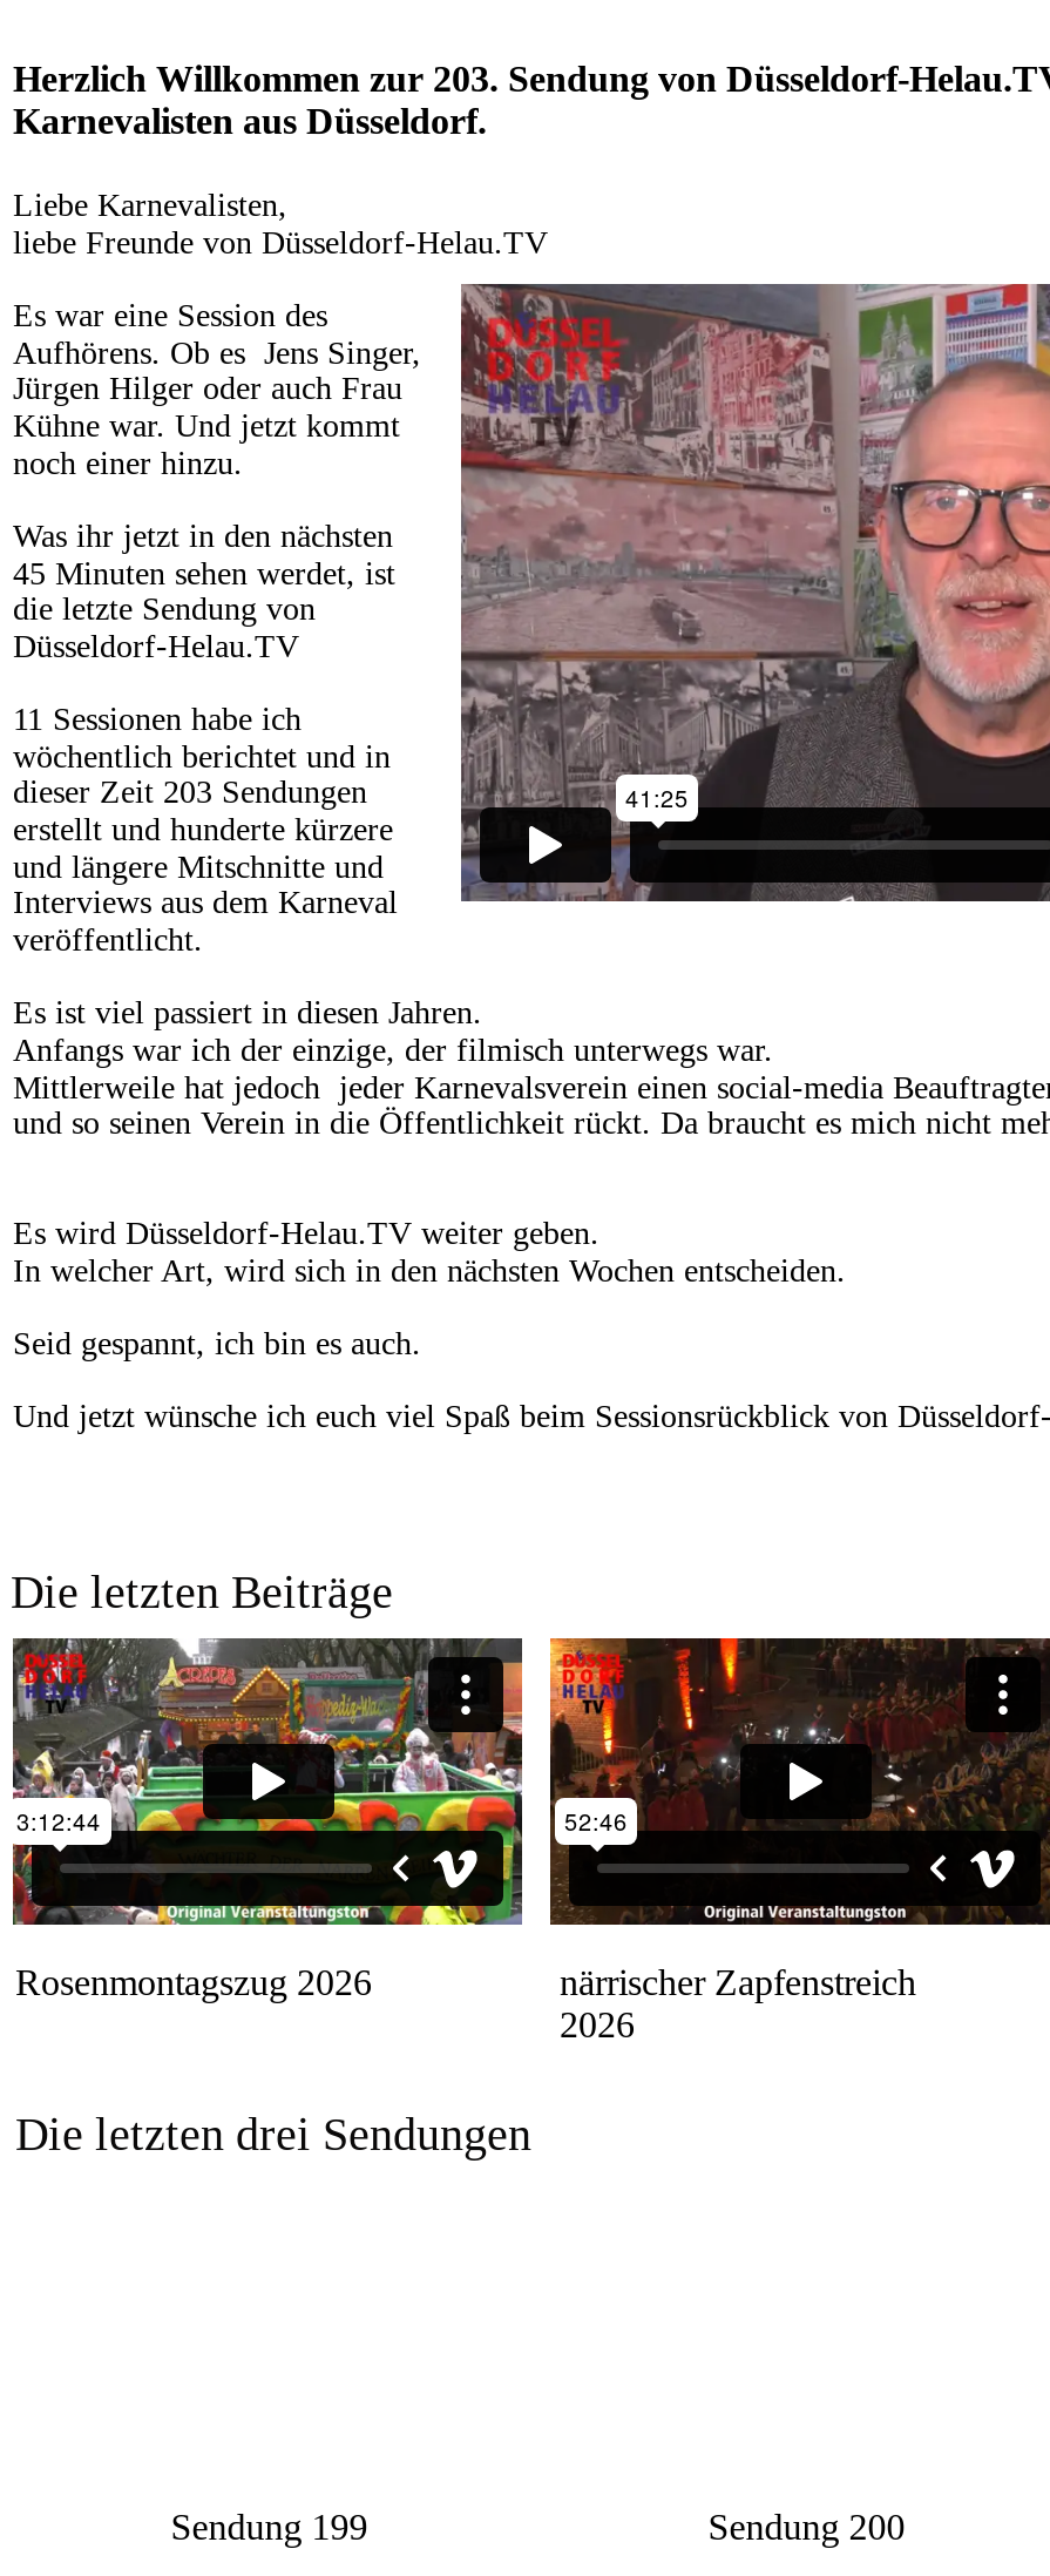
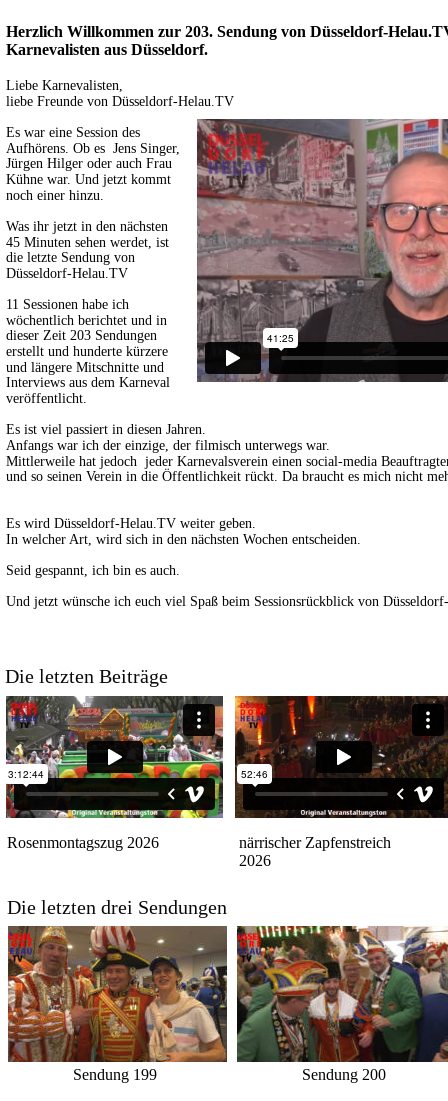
+ [image]

+ [image]
